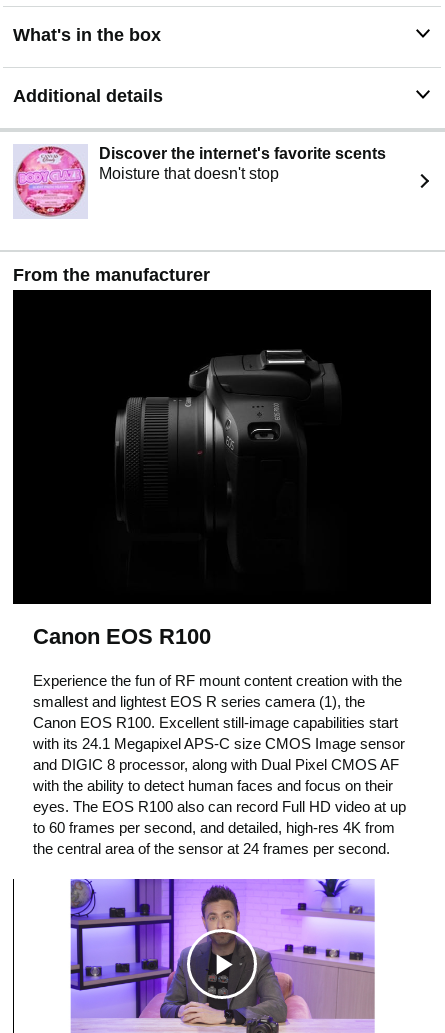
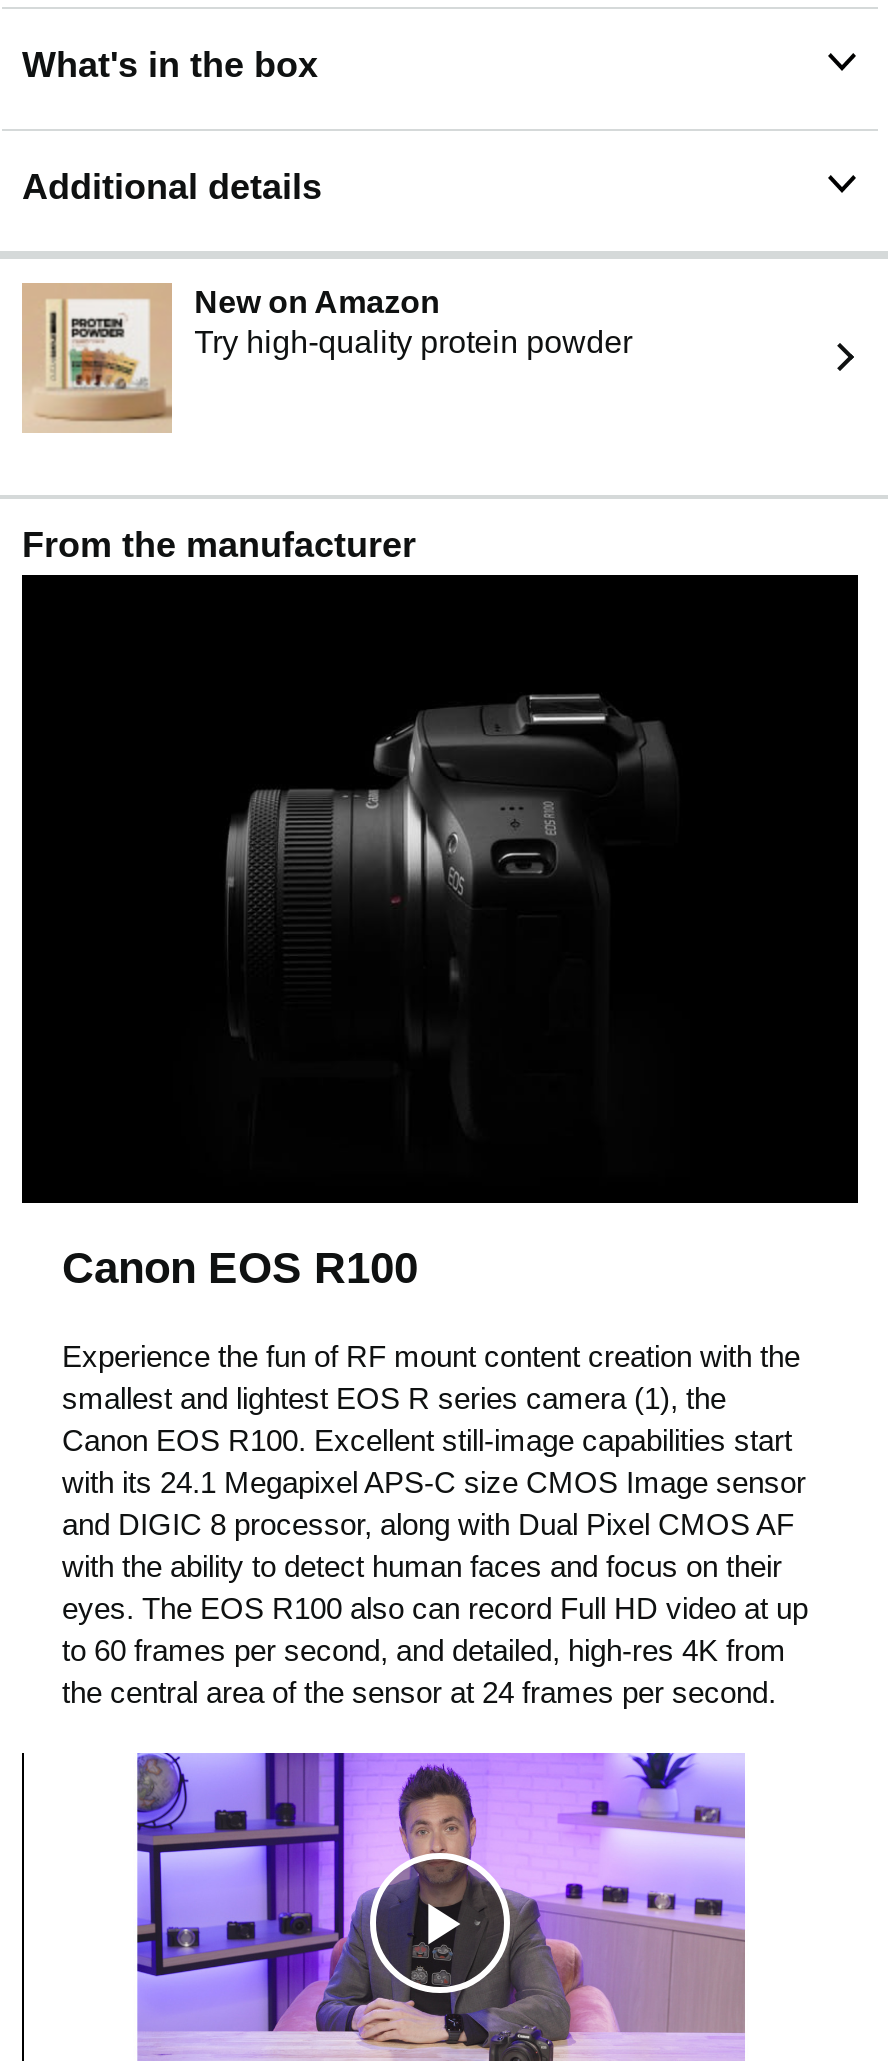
- [image]
- Discover the internet's favorite scents
- Moisture that doesn't stop
+ [image]
+ New on Amazon
+ Try high-quality protein powder
